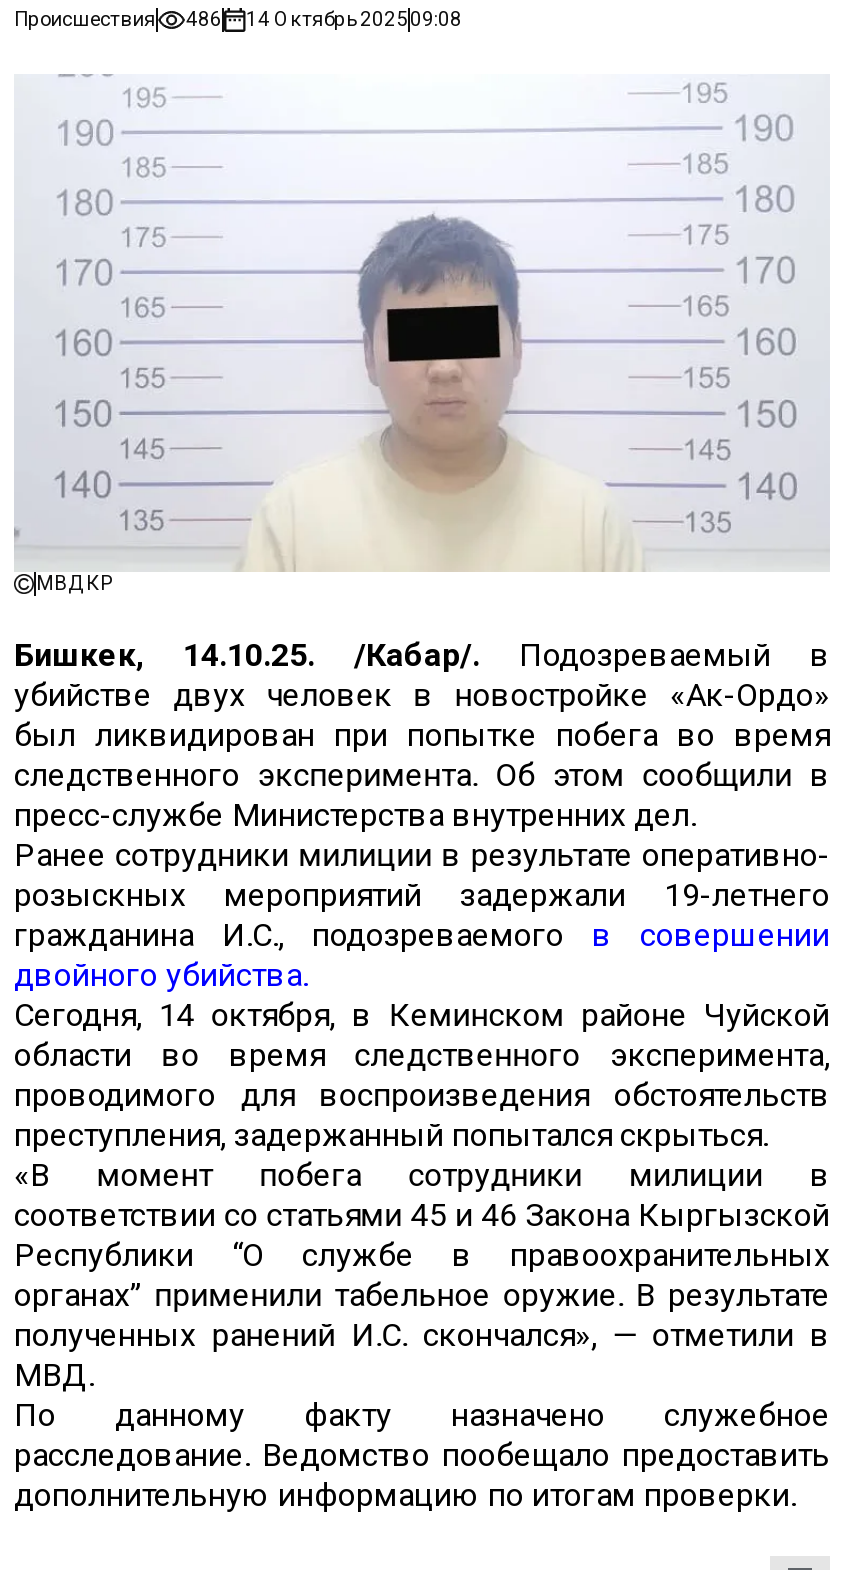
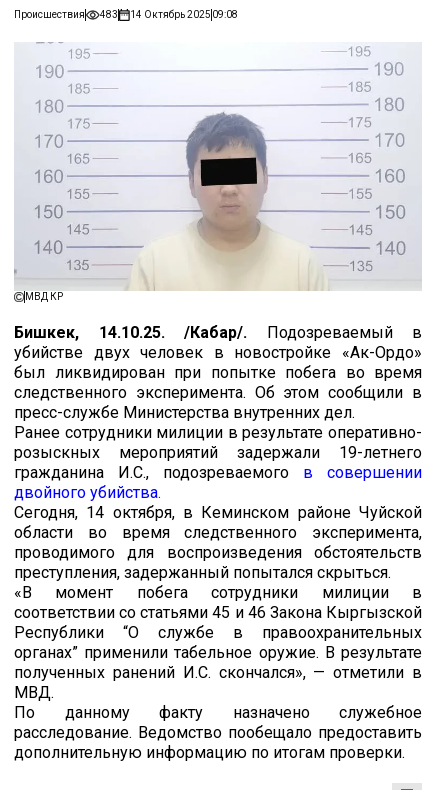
- 486
+ 483
